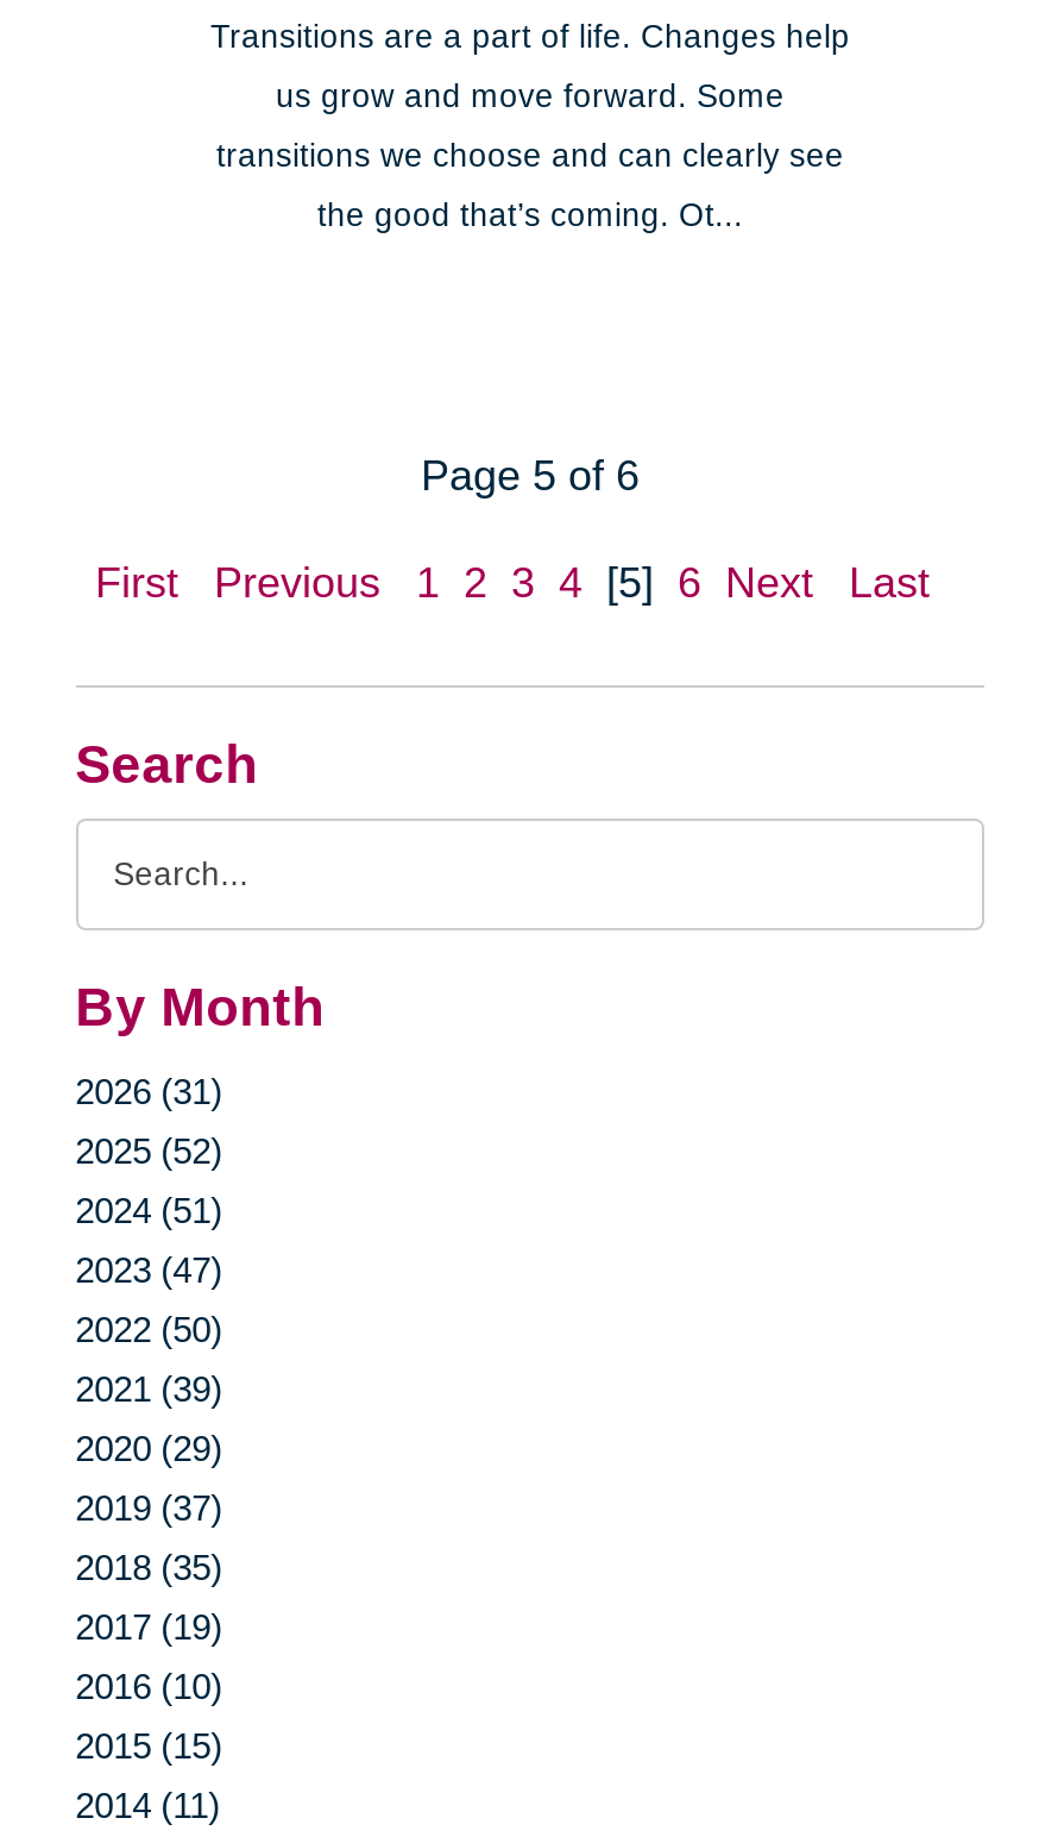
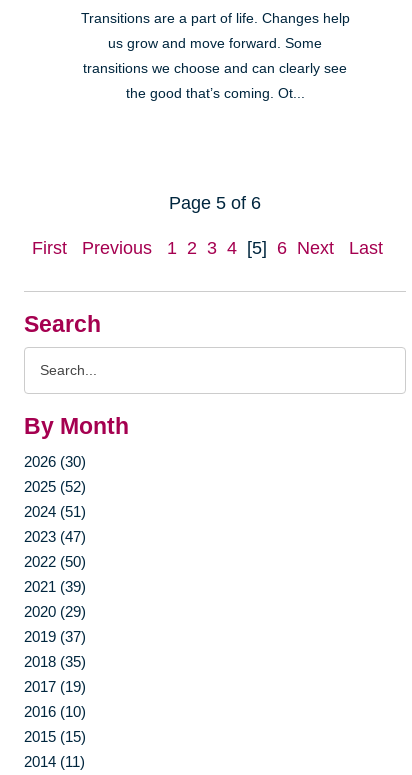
- 2026 (31)
+ 2026 (30)
